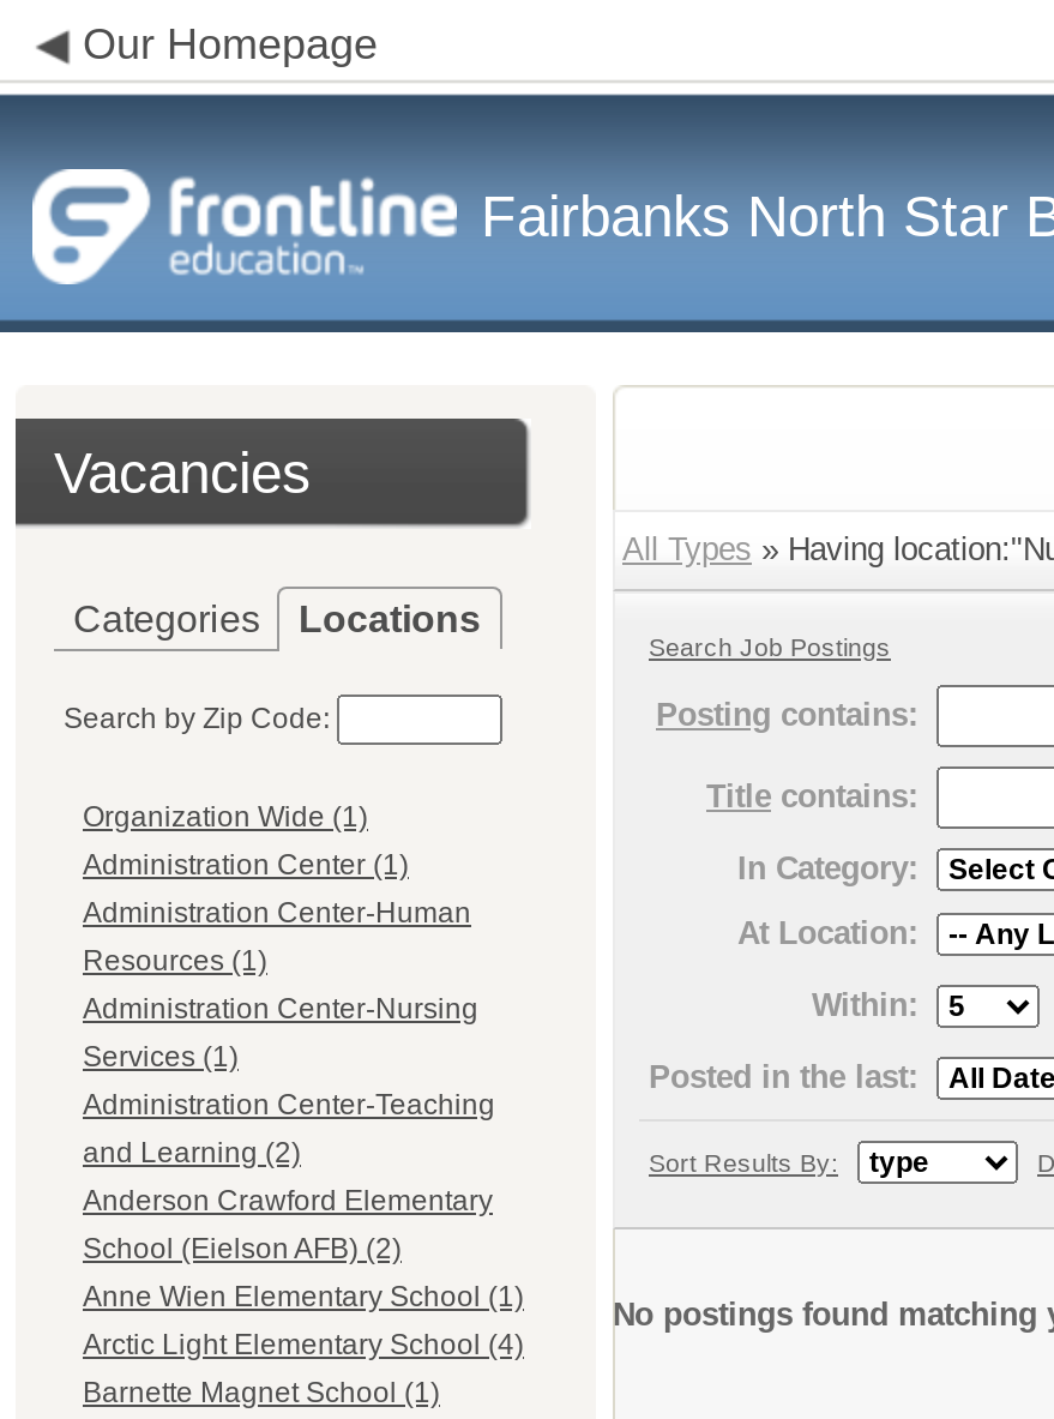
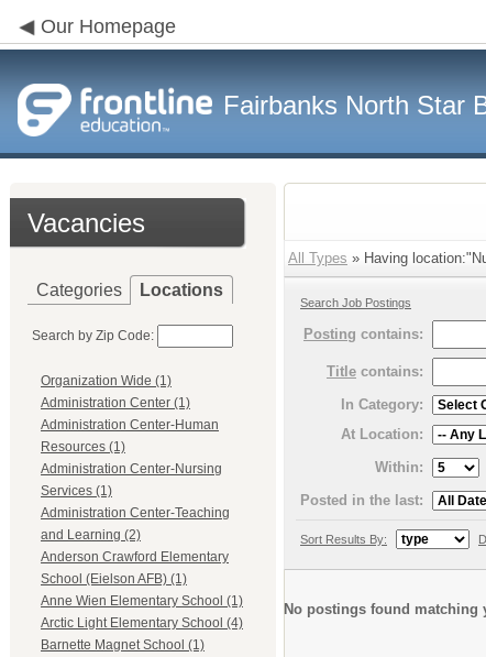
- School (Eielson AFB) (2)
+ School (Eielson AFB) (1)
